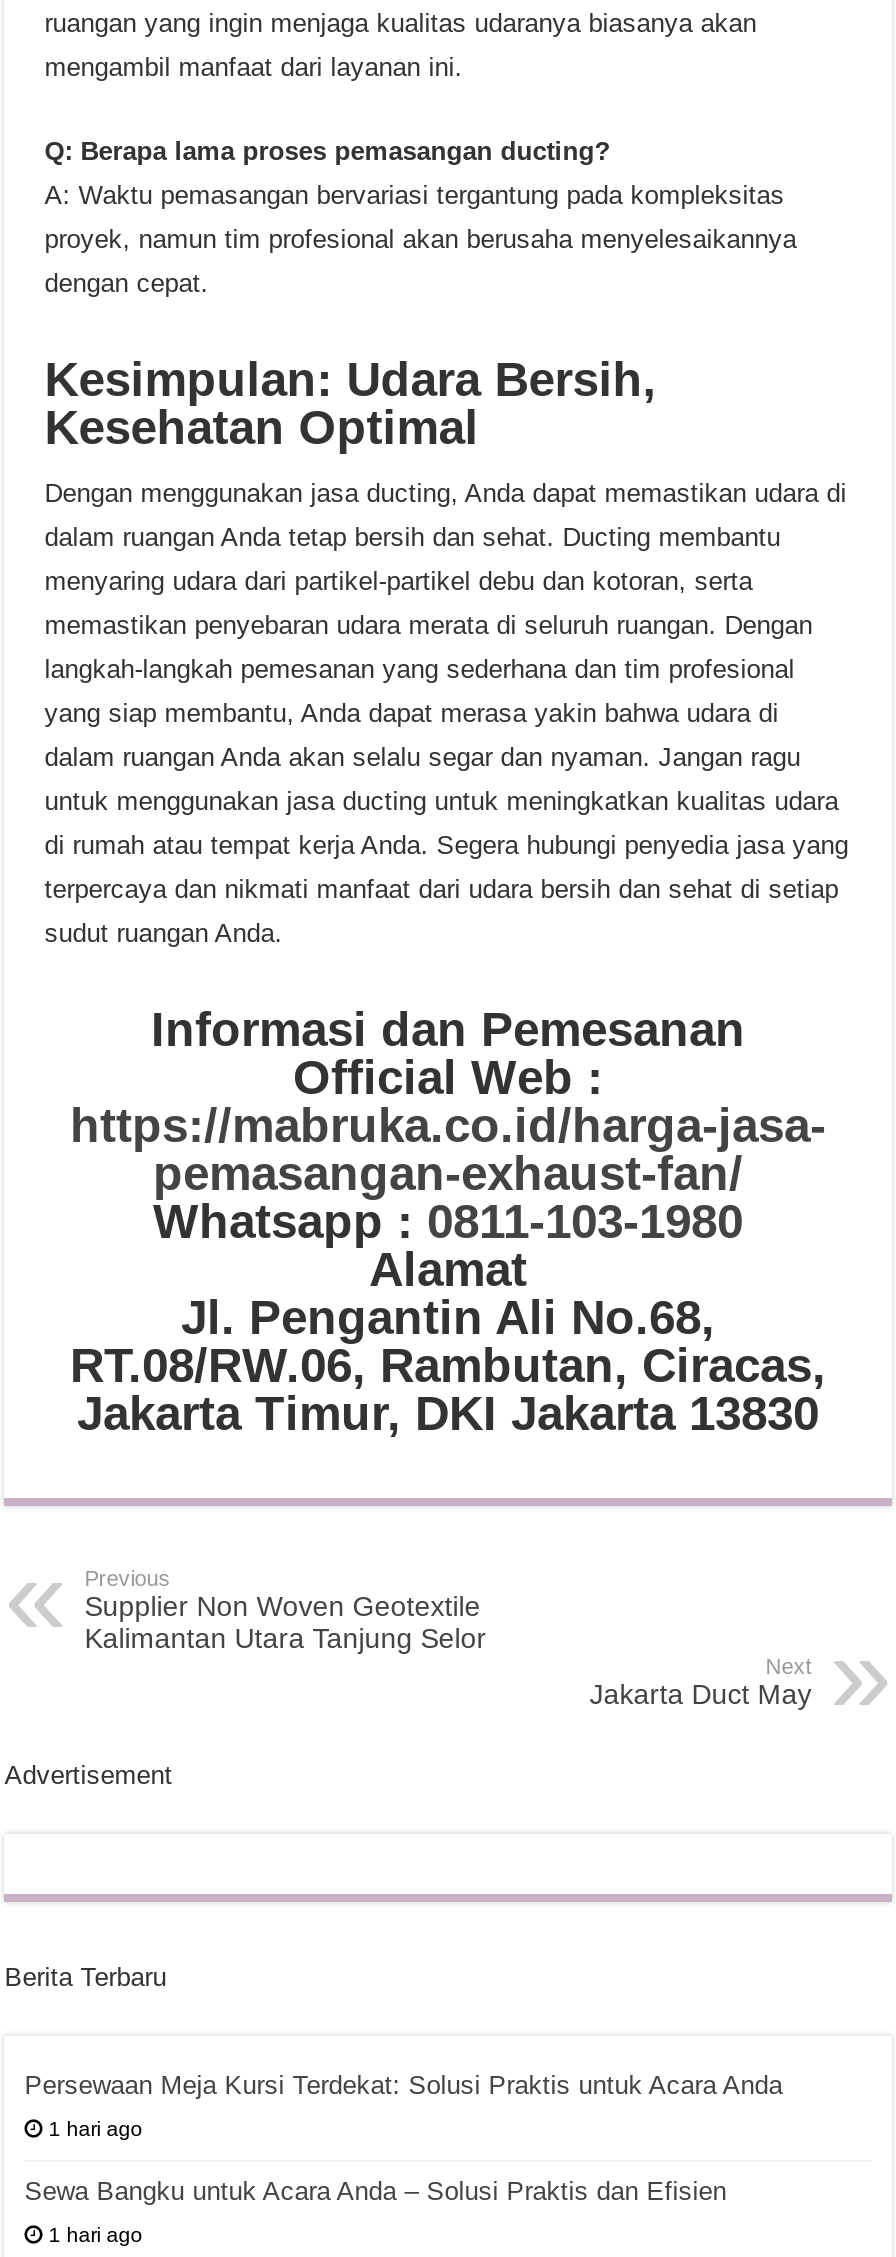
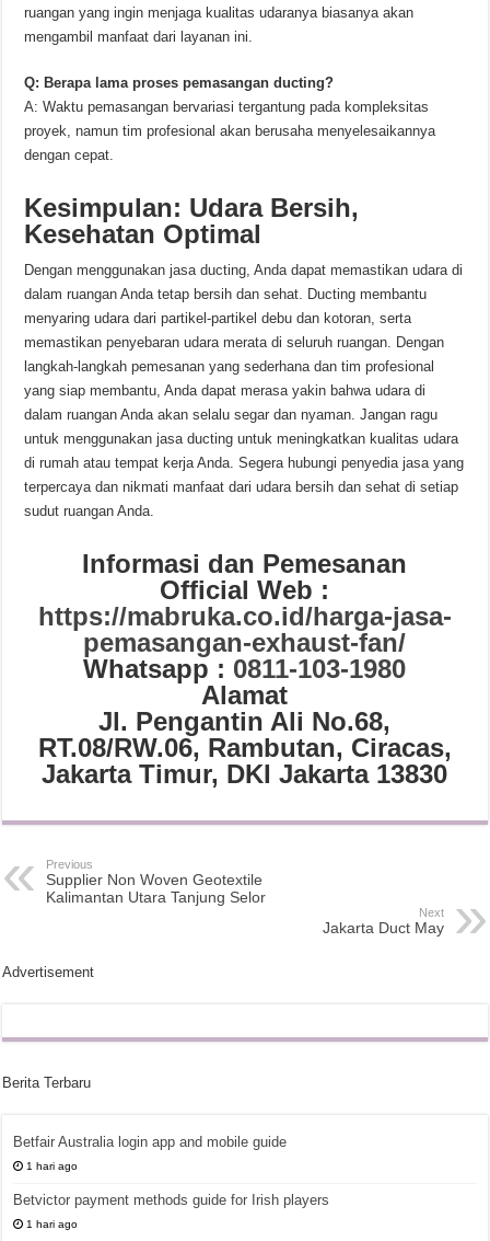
- Persewaan Meja Kursi Terdekat: Solusi Praktis untuk Acara Anda
+ Betfair Australia login app and mobile guide

- Sewa Bangku untuk Acara Anda – Solusi Praktis dan Efisien
+ Betvictor payment methods guide for Irish players
